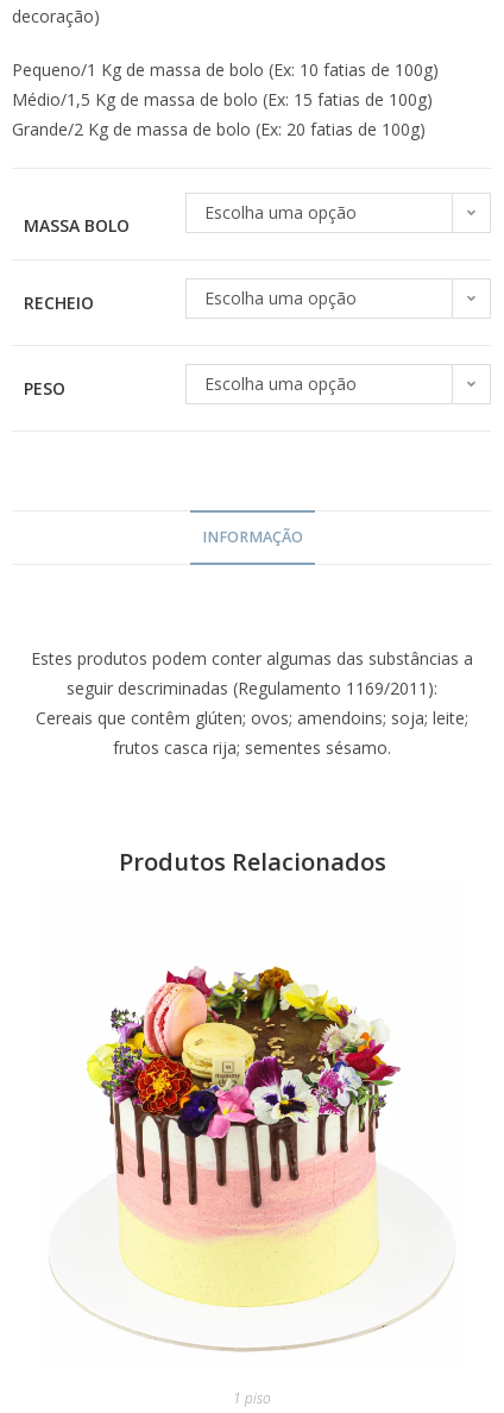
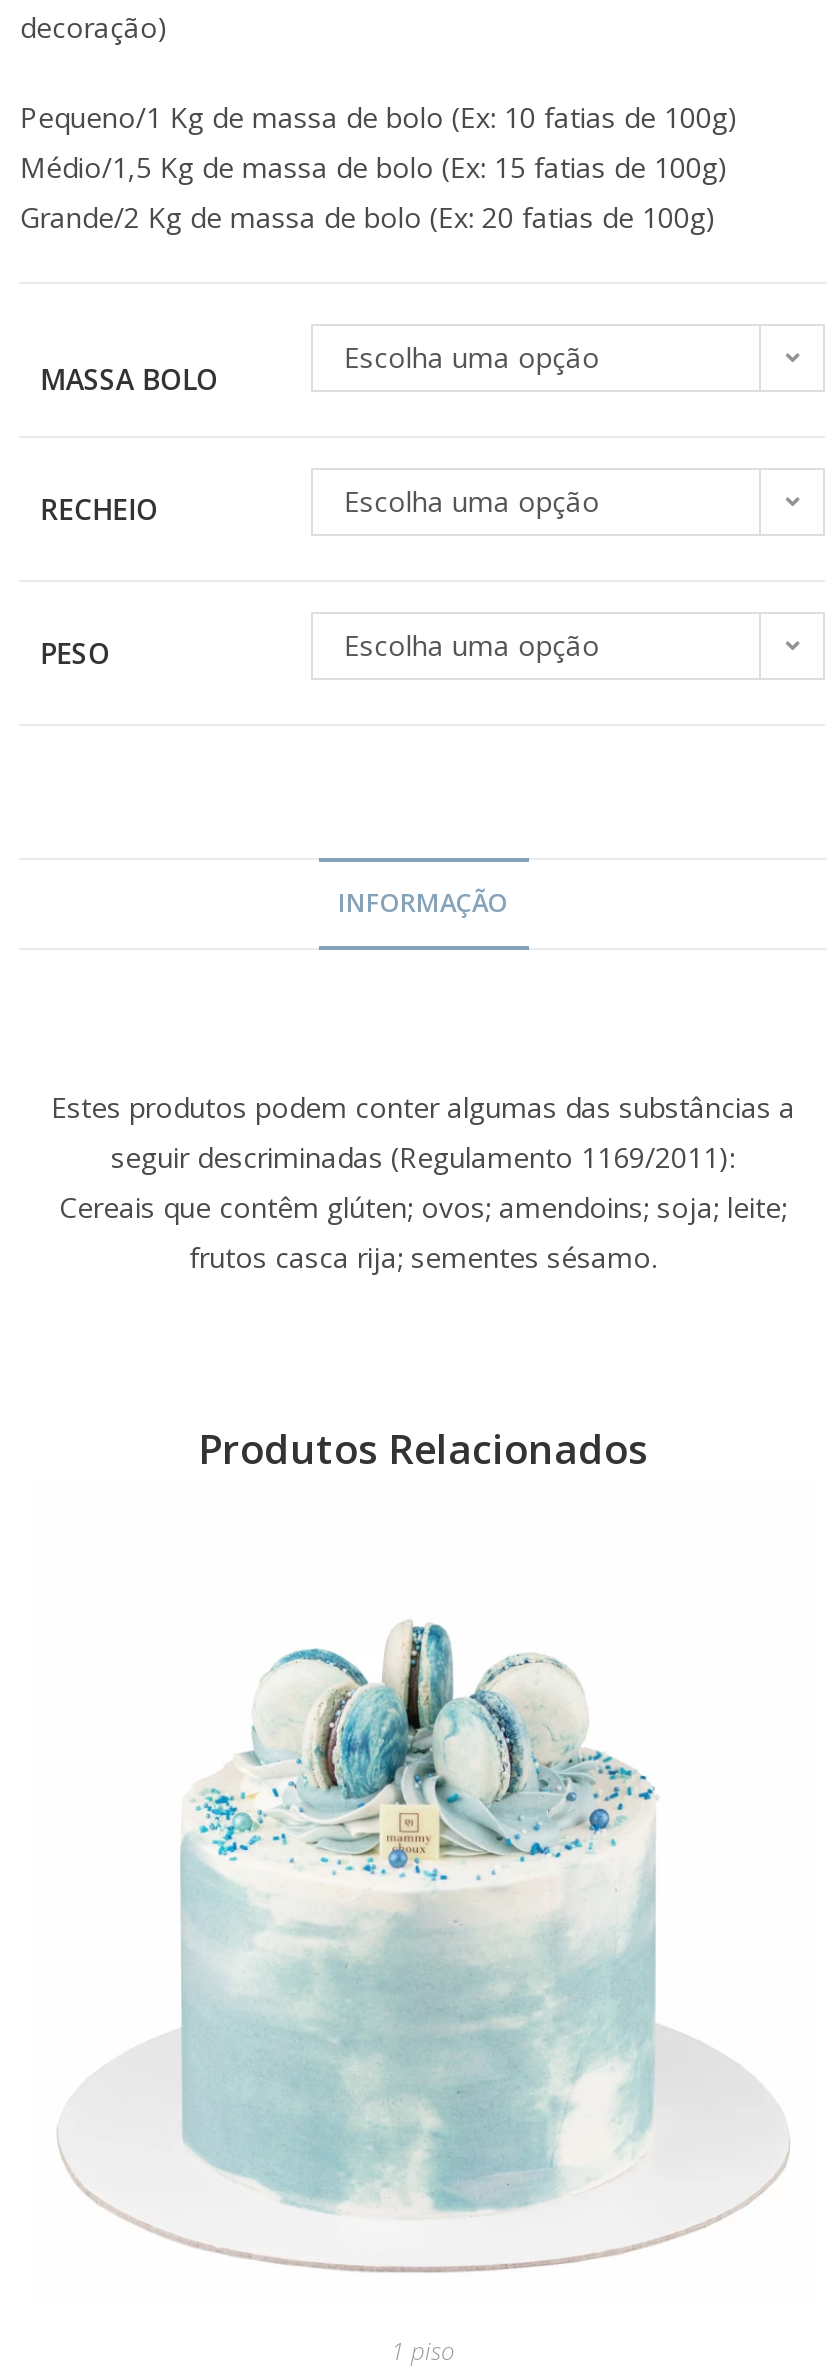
- [image]
+ [image]
